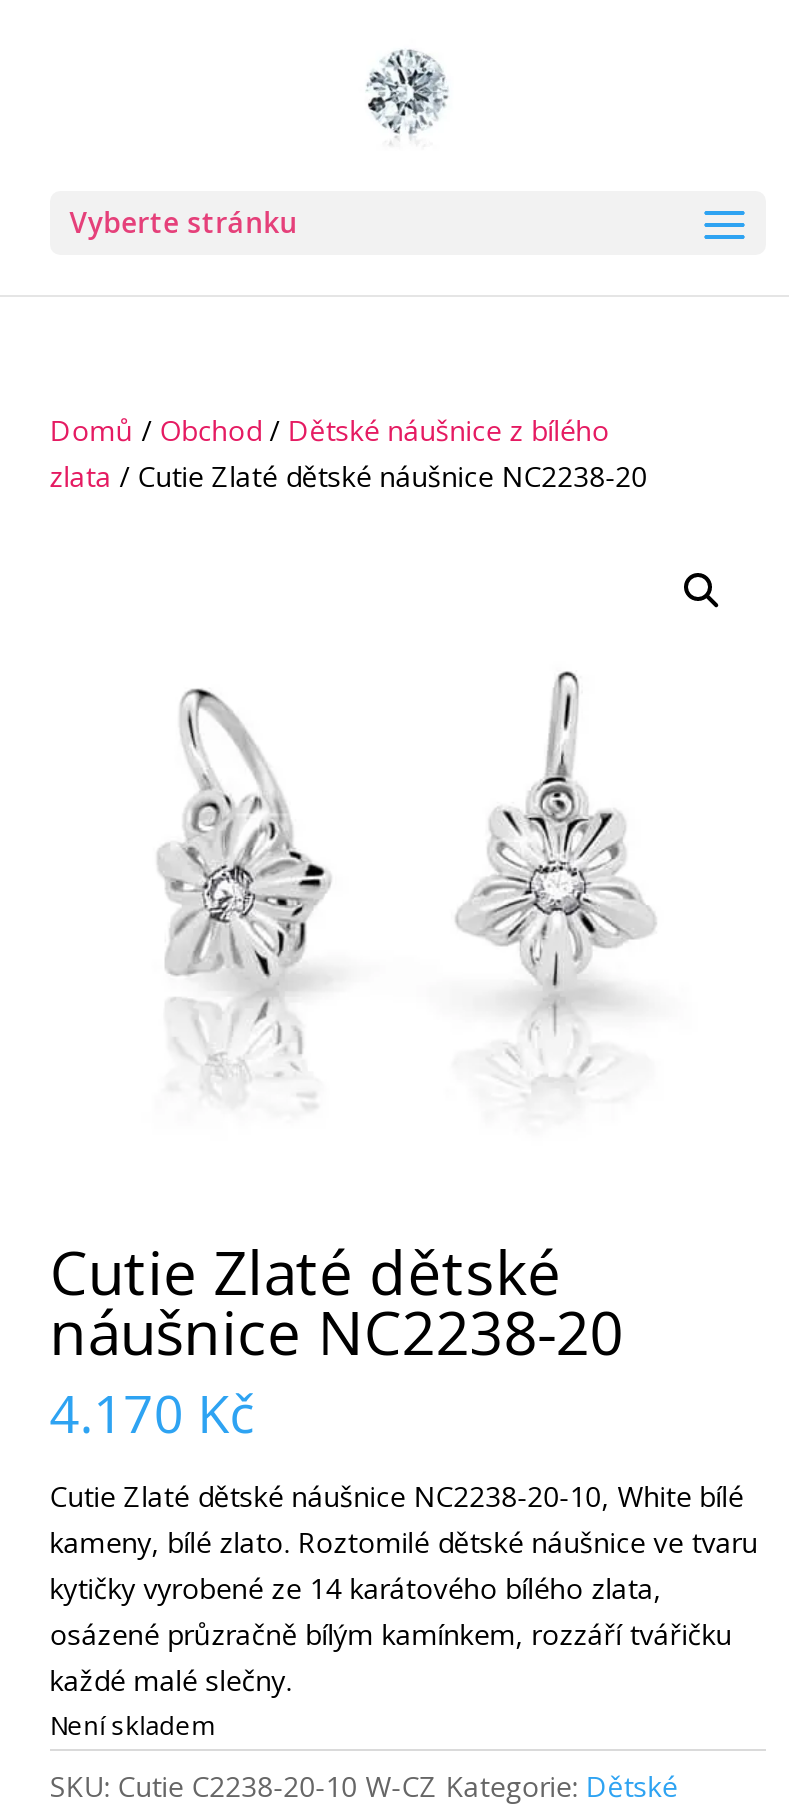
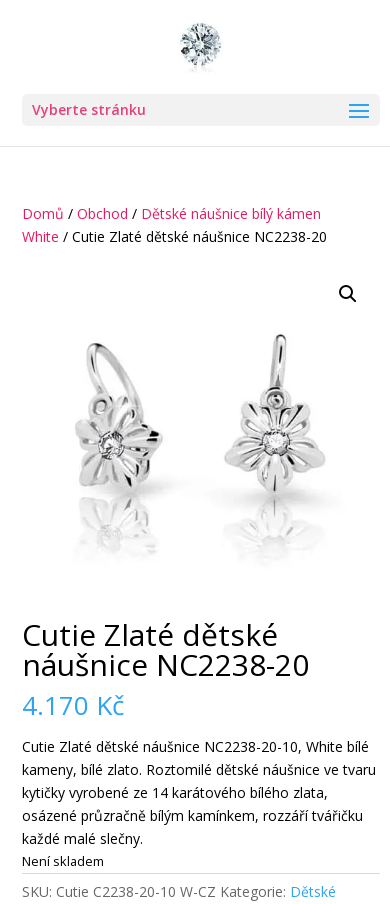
- Domů / Obchod / Dětské náušnice z bílého
+ Domů / Obchod / Dětské náušnice bílý kámen

- zlata / Cutie Zlaté dětské náušnice NC2238-20
+ White / Cutie Zlaté dětské náušnice NC2238-20
